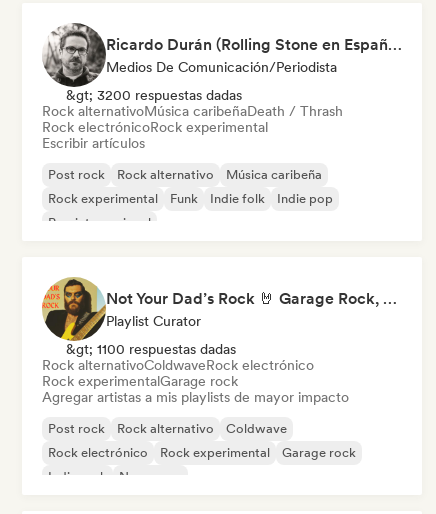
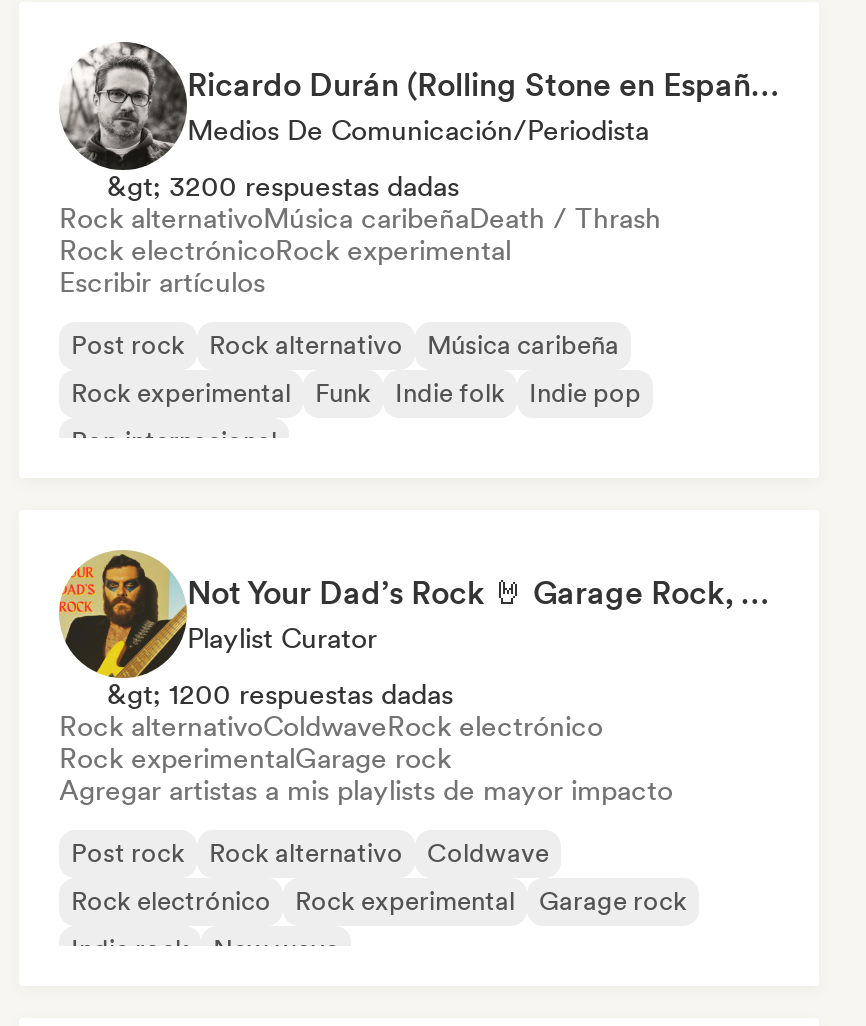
- &gt; 1100 respuestas dadas
+ &gt; 1200 respuestas dadas
